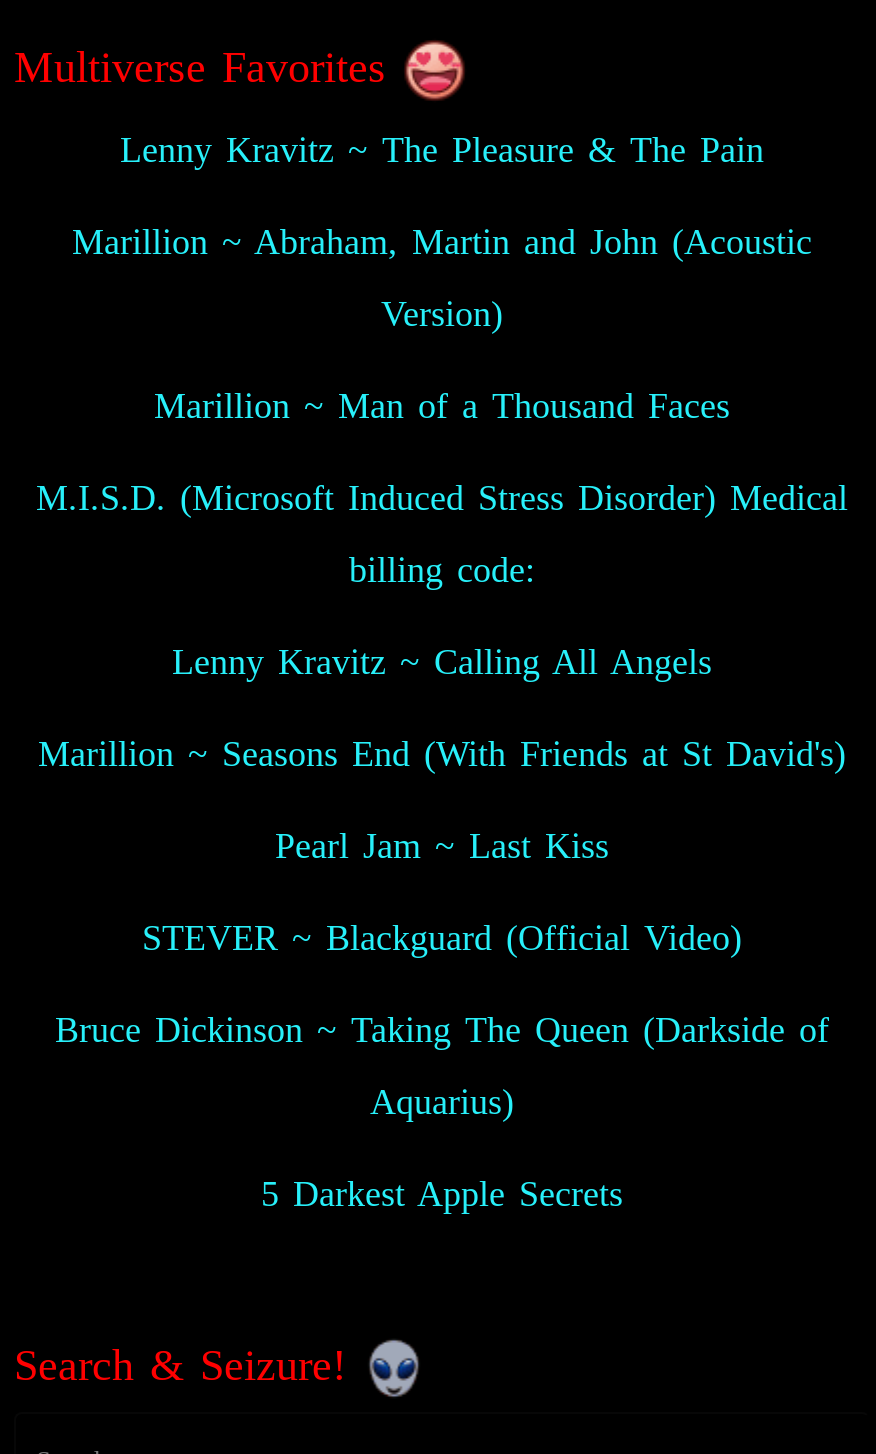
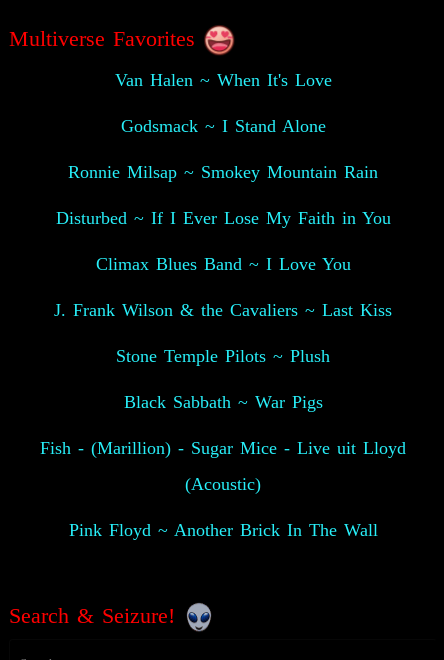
- Lenny Kravitz ~ The Pleasure & The Pain
- Marillion ~ Abraham, Martin and John (Acoustic
- Version)
- Marillion ~ Man of a Thousand Faces
- M.I.S.D. (Microsoft Induced Stress Disorder) Medical
- billing code:
- Lenny Kravitz ~ Calling All Angels
- Marillion ~ Seasons End (With Friends at St David's)
- Pearl Jam ~ Last Kiss
- STEVER ~ Blackguard (Official Video)
- Bruce Dickinson ~ Taking The Queen (Darkside of
- Aquarius)
- 5 Darkest Apple Secrets
+ Van Halen ~ When It's Love
+ Godsmack ~ I Stand Alone
+ Ronnie Milsap ~ Smokey Mountain Rain
+ Disturbed ~ If I Ever Lose My Faith in You
+ Climax Blues Band ~ I Love You
+ J. Frank Wilson & the Cavaliers ~ Last Kiss
+ Stone Temple Pilots ~ Plush
+ Black Sabbath ~ War Pigs
+ Fish - (Marillion) - Sugar Mice - Live uit Lloyd
+ (Acoustic)
+ Pink Floyd ~ Another Brick In The Wall
